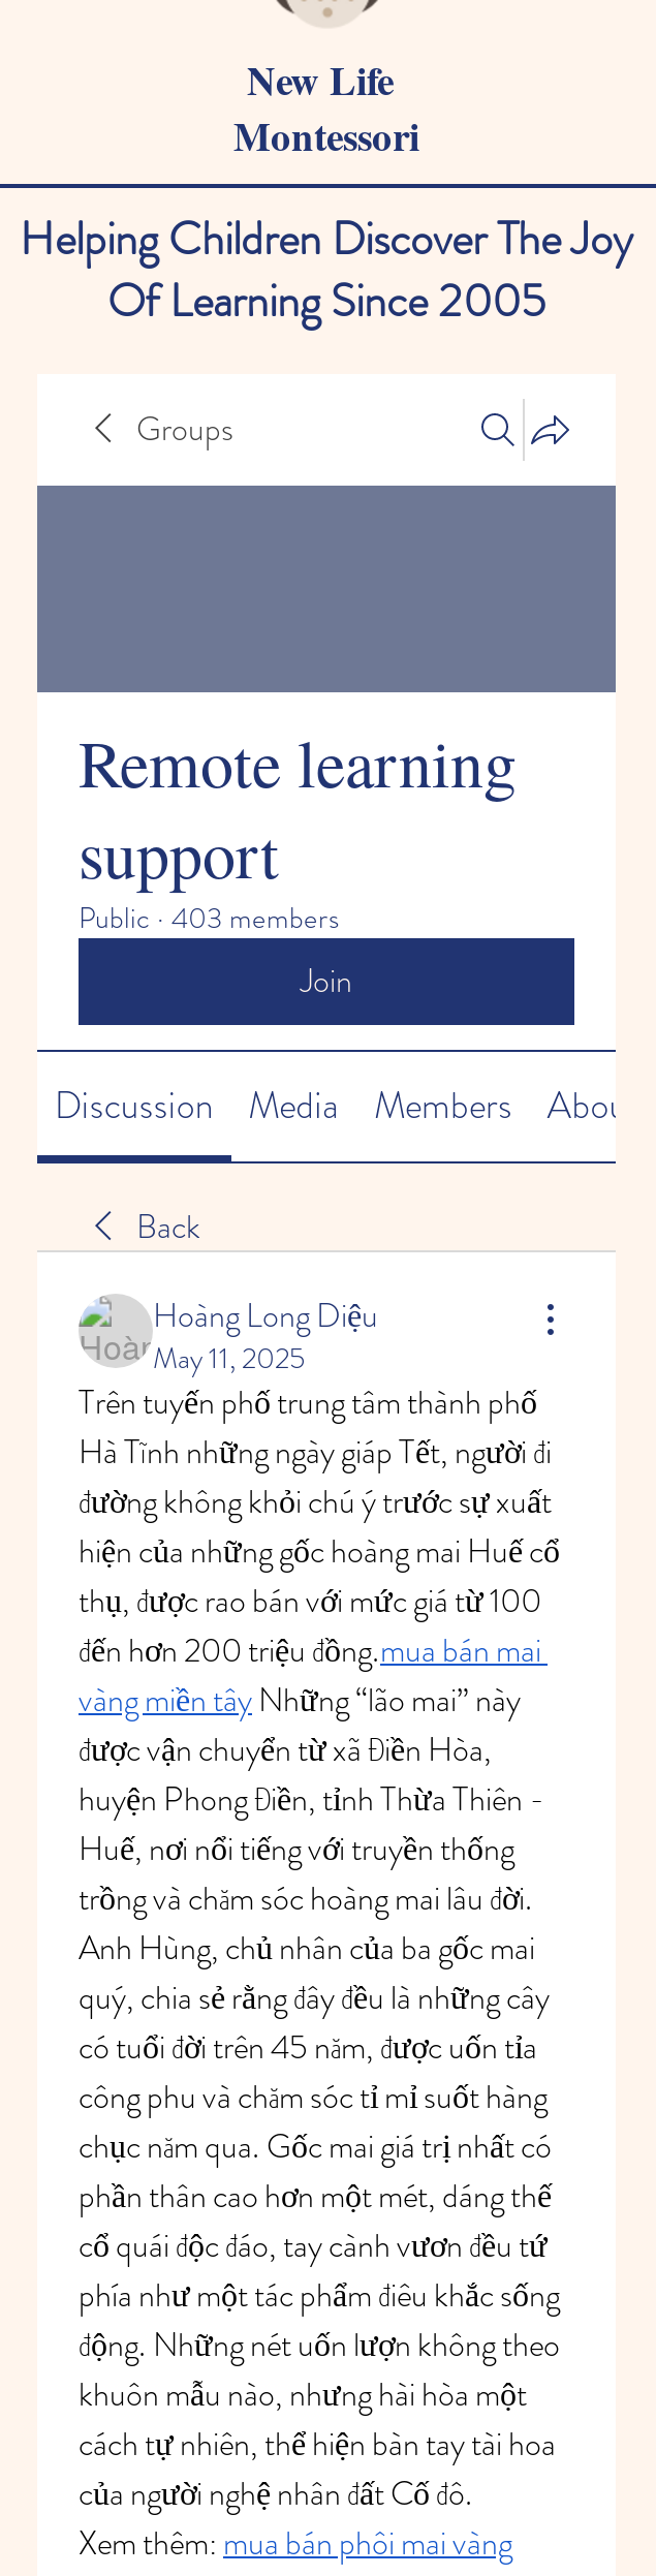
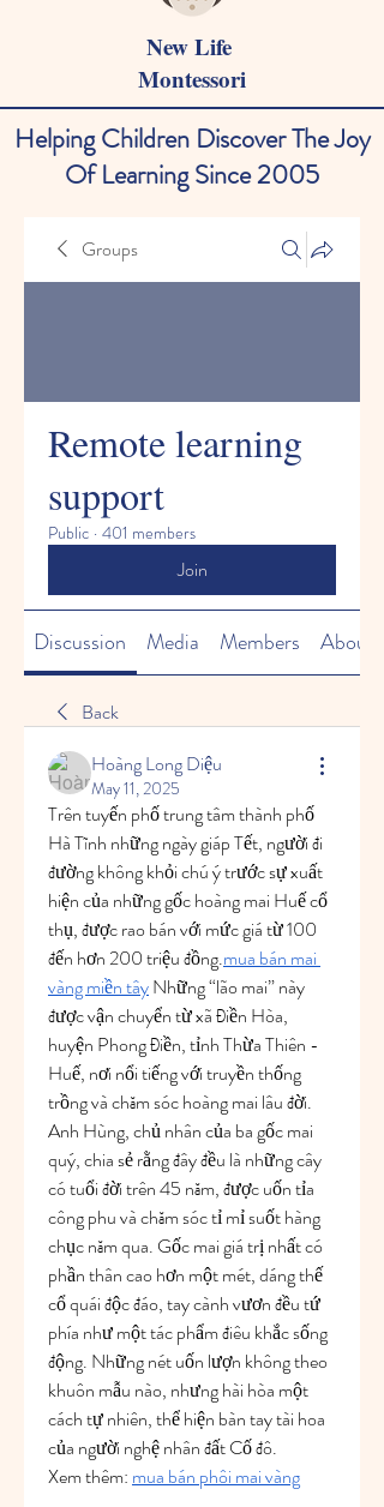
- Public · 403 members
+ Public · 401 members
